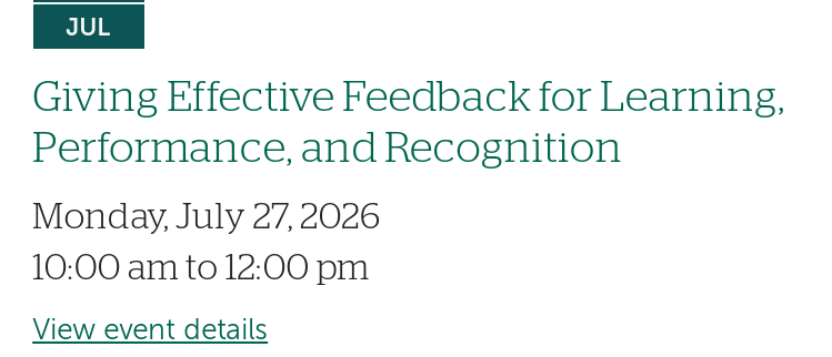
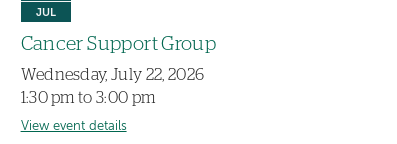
- Giving Effective Feedback for Learning,
- Performance, and Recognition
+ Cancer Support Group

- Monday, July 27, 2026
- 10:00 am to 12:00 pm
+ Wednesday, July 22, 2026
+ 1:30 pm to 3:00 pm
